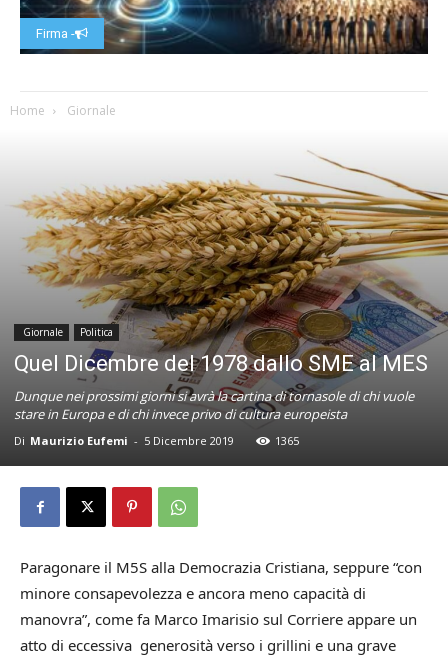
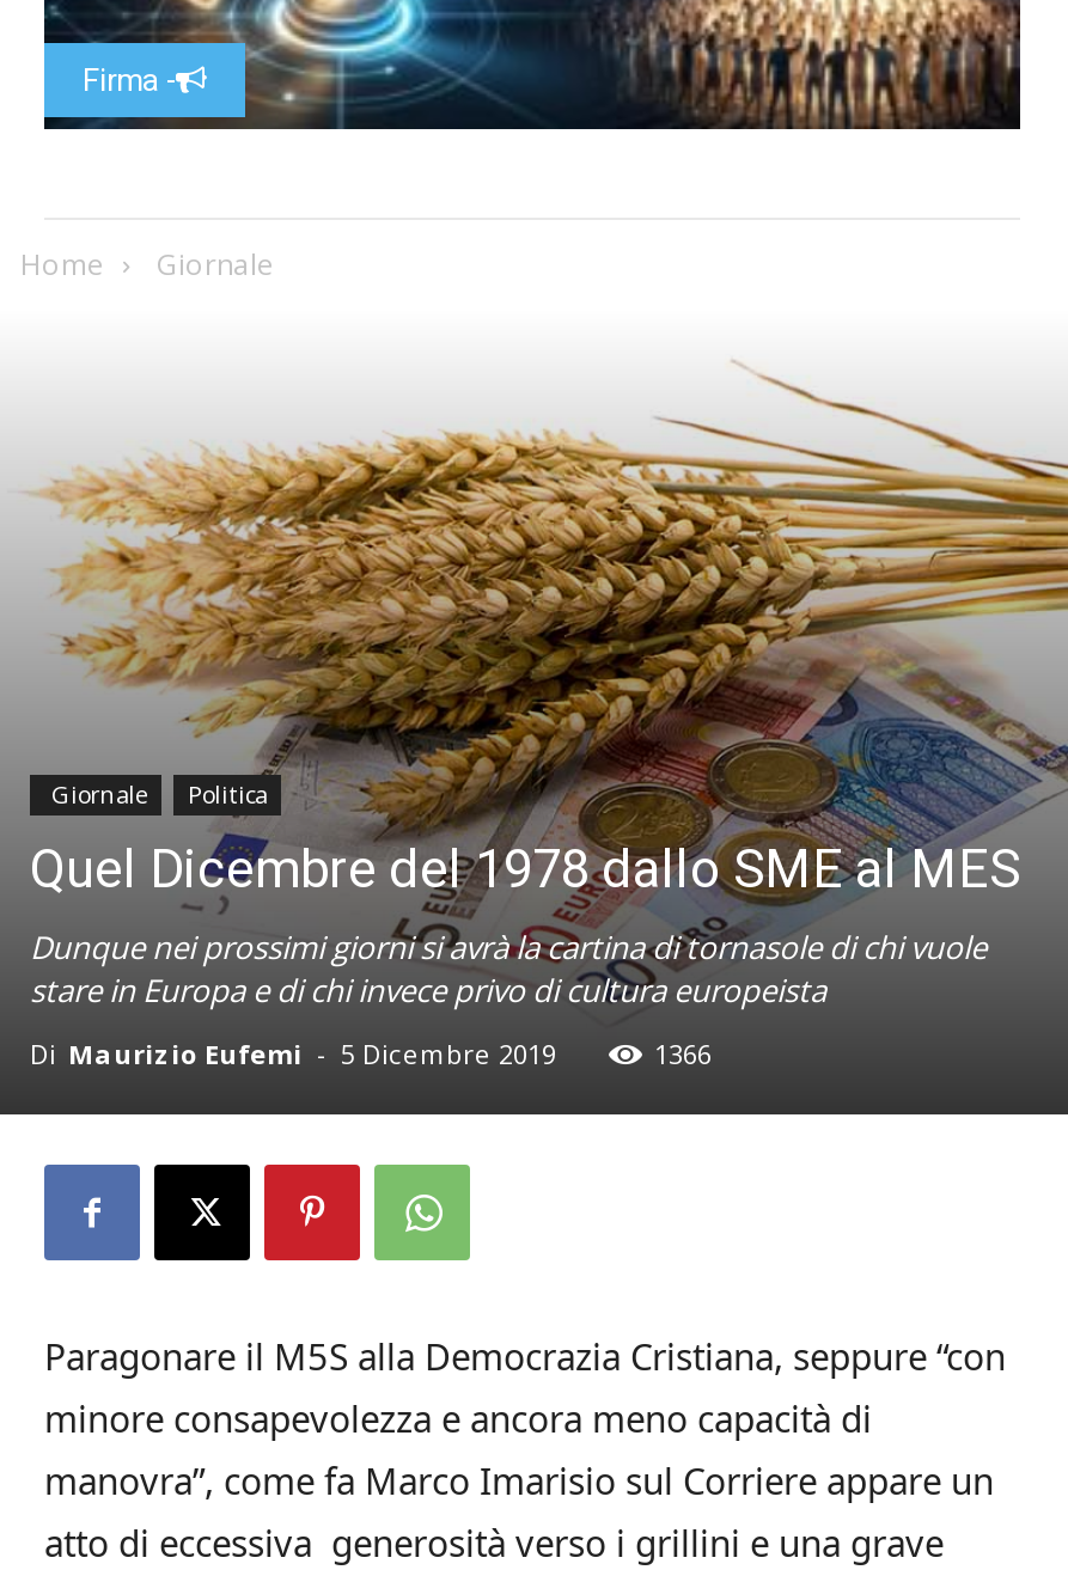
- 1365
+ 1366
